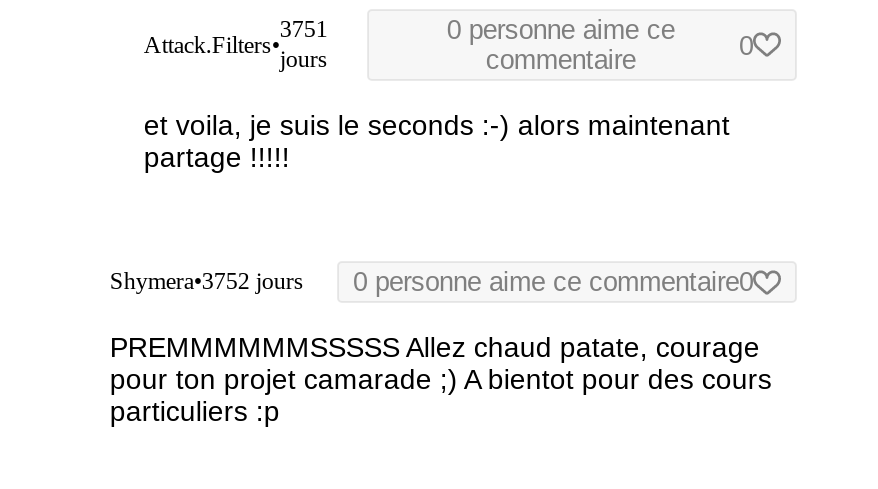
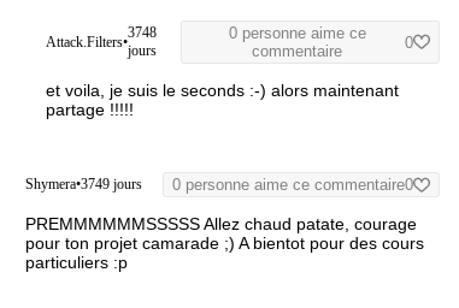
- 3751
+ 3748

- Shymera•3752 jours
+ Shymera•3749 jours
